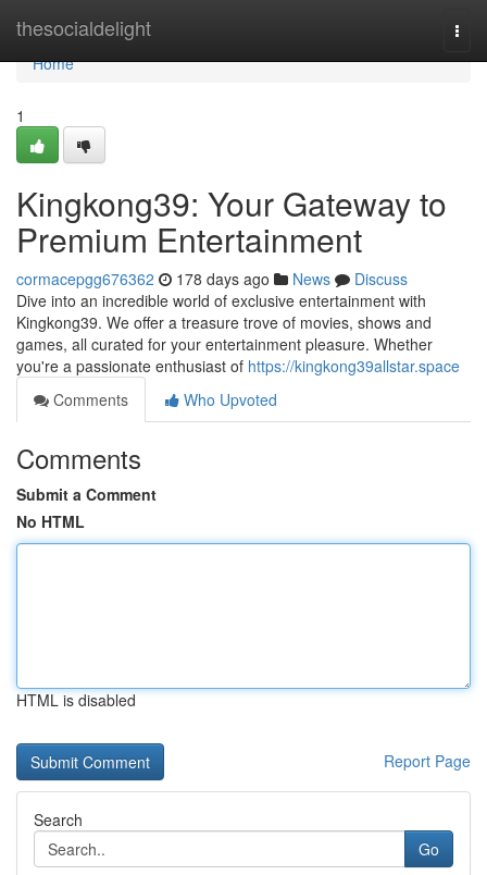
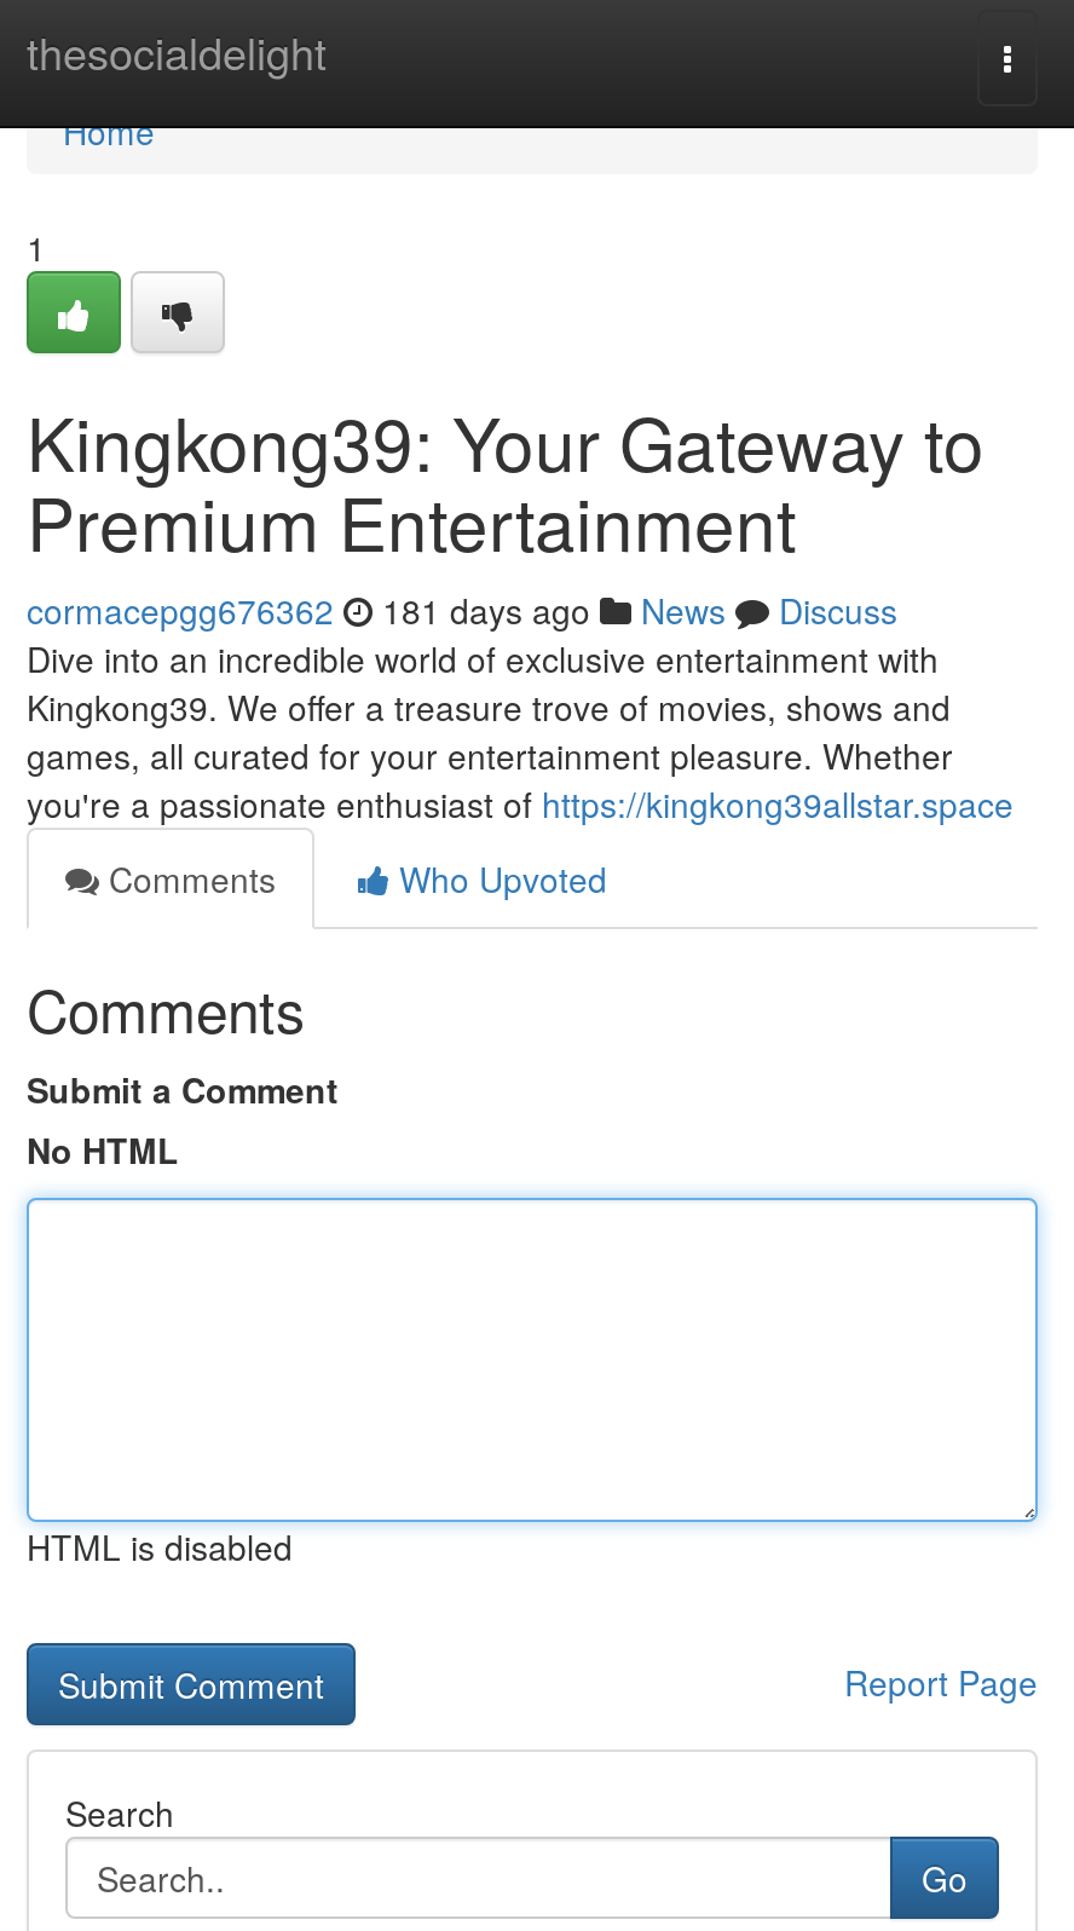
- cormacepgg676362 178 days ago News Discuss
+ cormacepgg676362 181 days ago News Discuss
